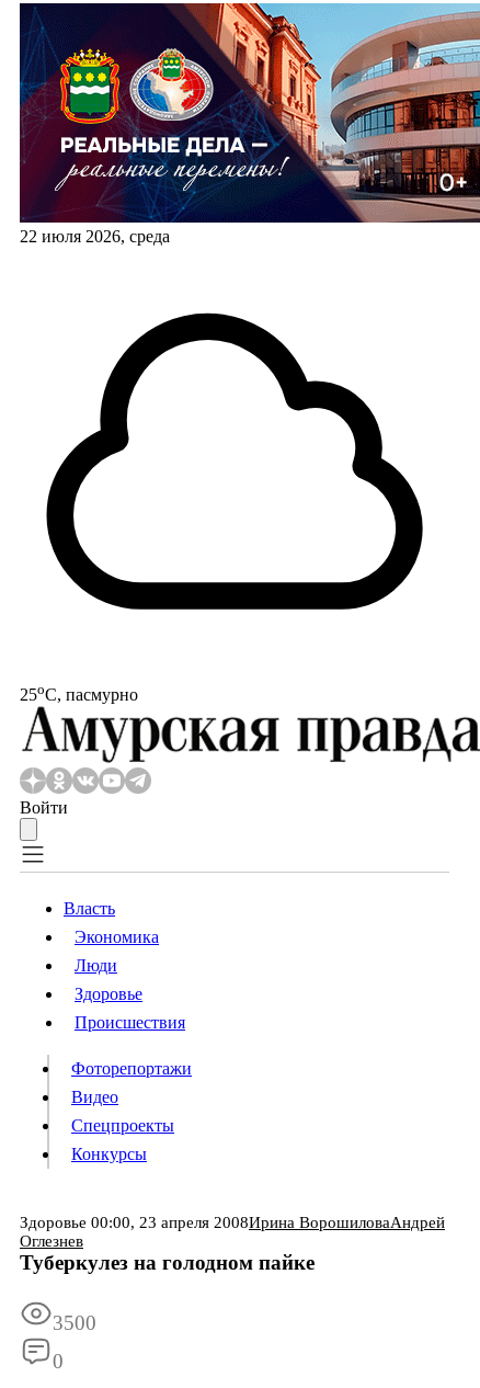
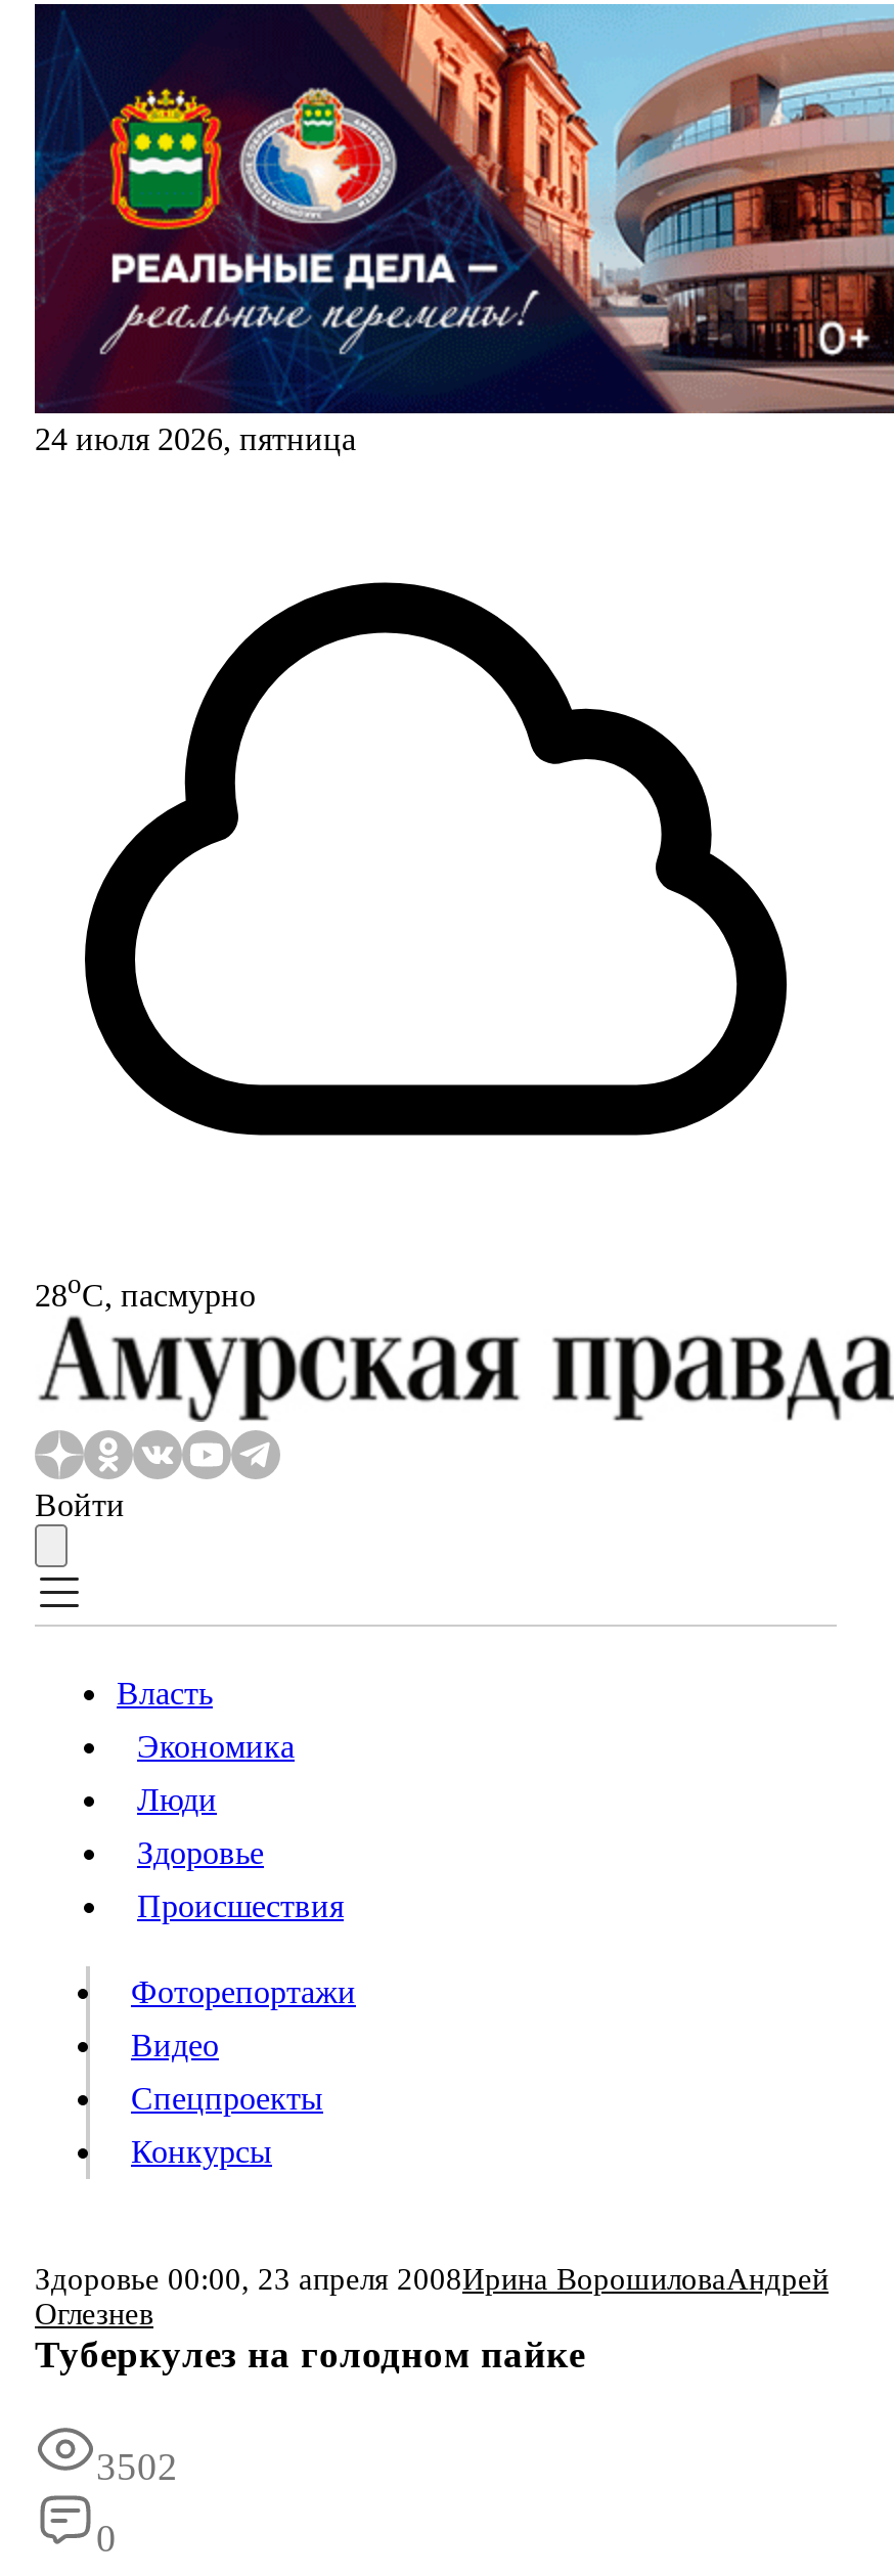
- 22 июля 2026, среда
+ 24 июля 2026, пятница

- 25oС, пасмурно
+ 28oС, пасмурно

- 3500
+ 3502
